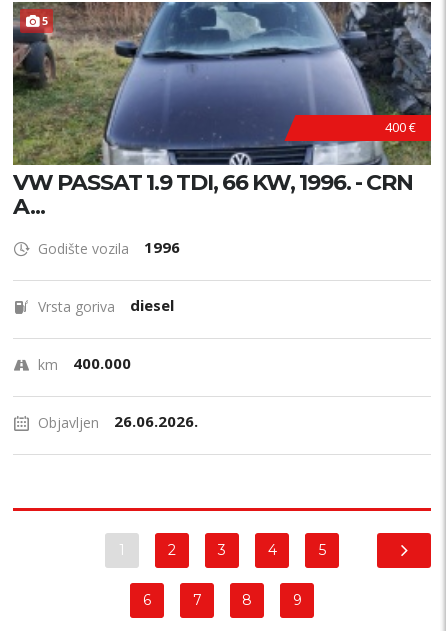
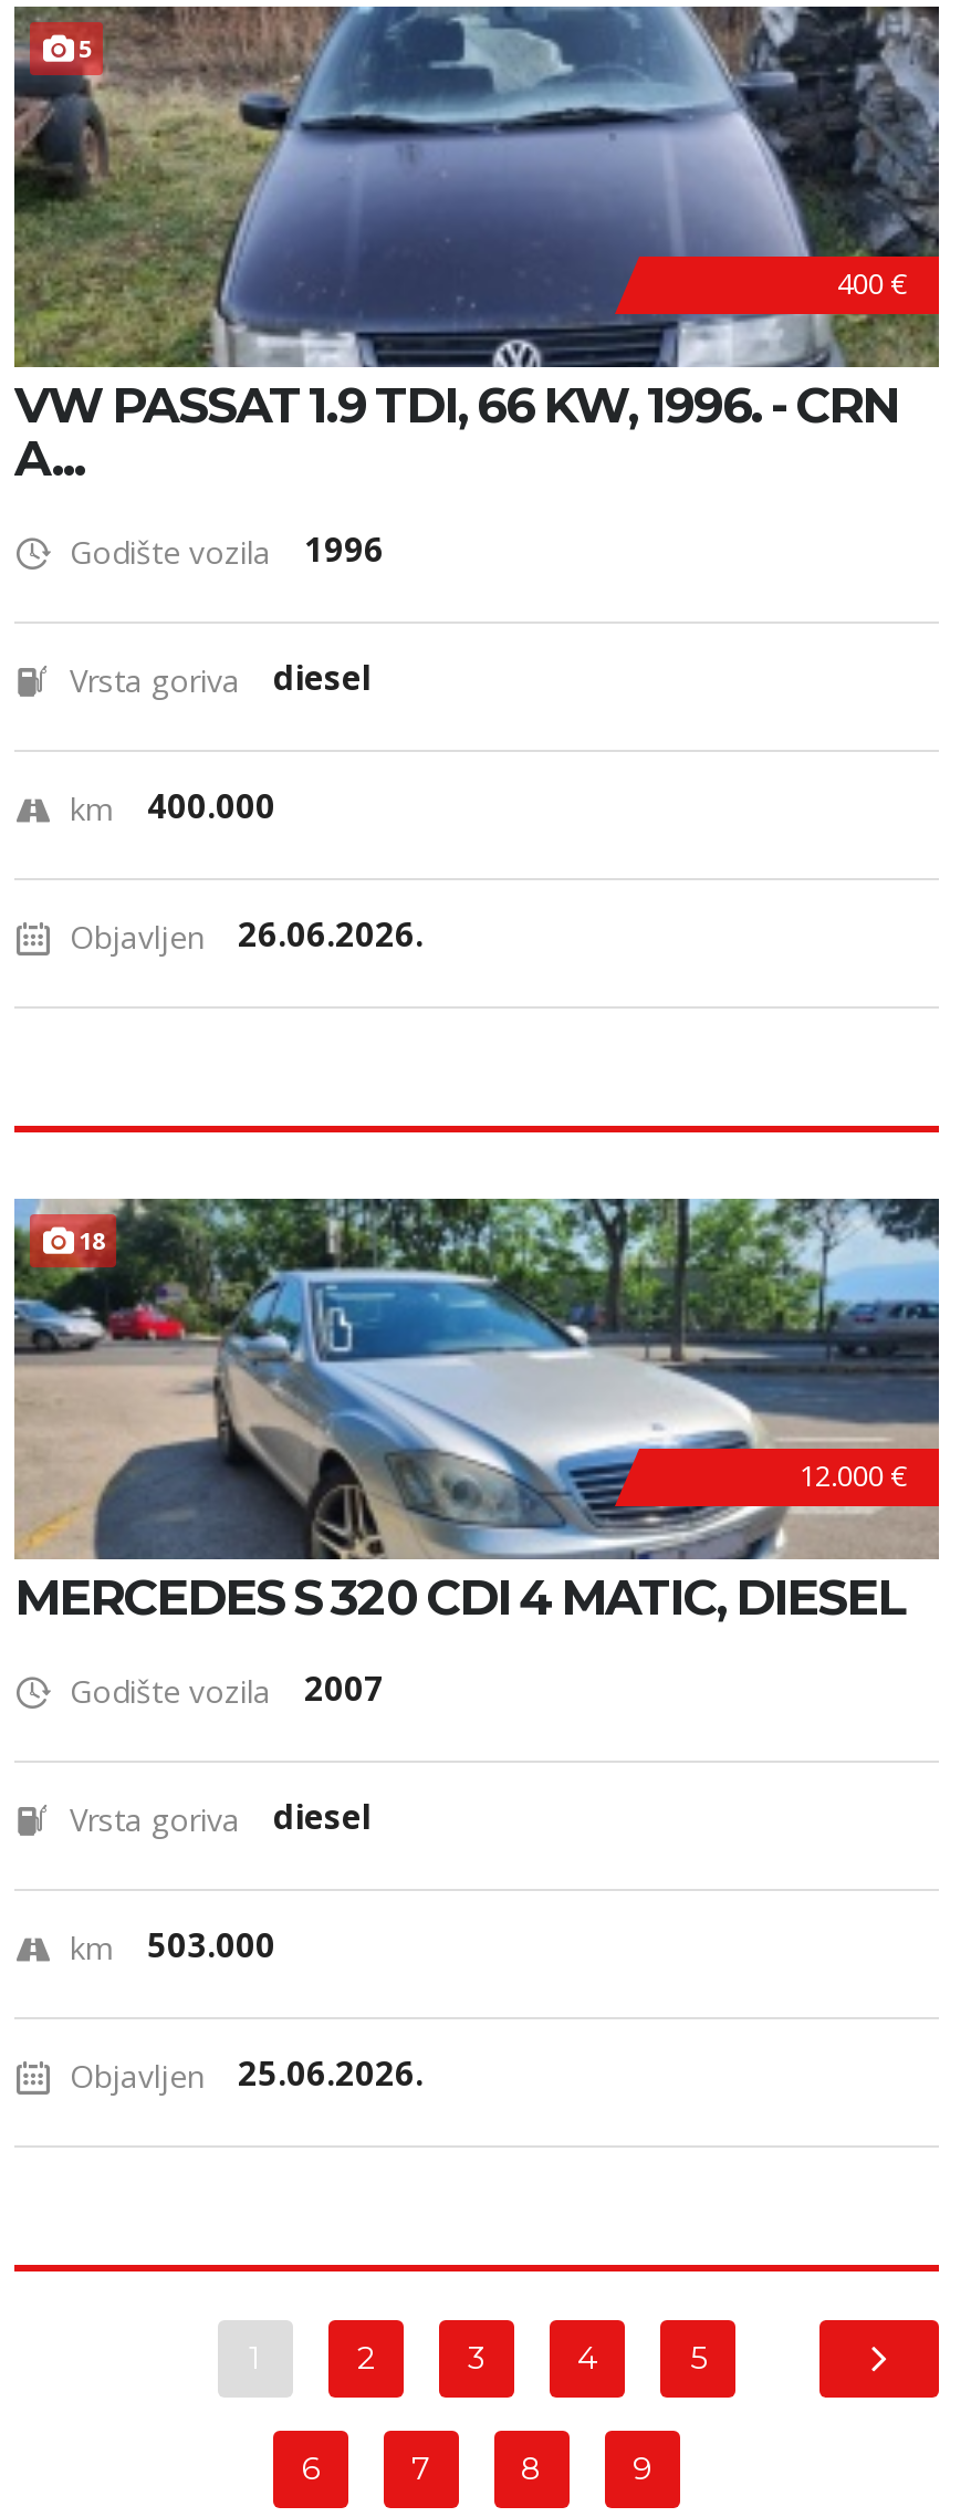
+ [image]
+ 18

+ 12.000 €
+ MERCEDES S 320 CDI 4 MATIC, DIESEL
+ Godište vozila
+ 2007
+ Vrsta goriva
+ diesel
+ km
+ 503.000
+ Objavljen
+ 25.06.2026.
